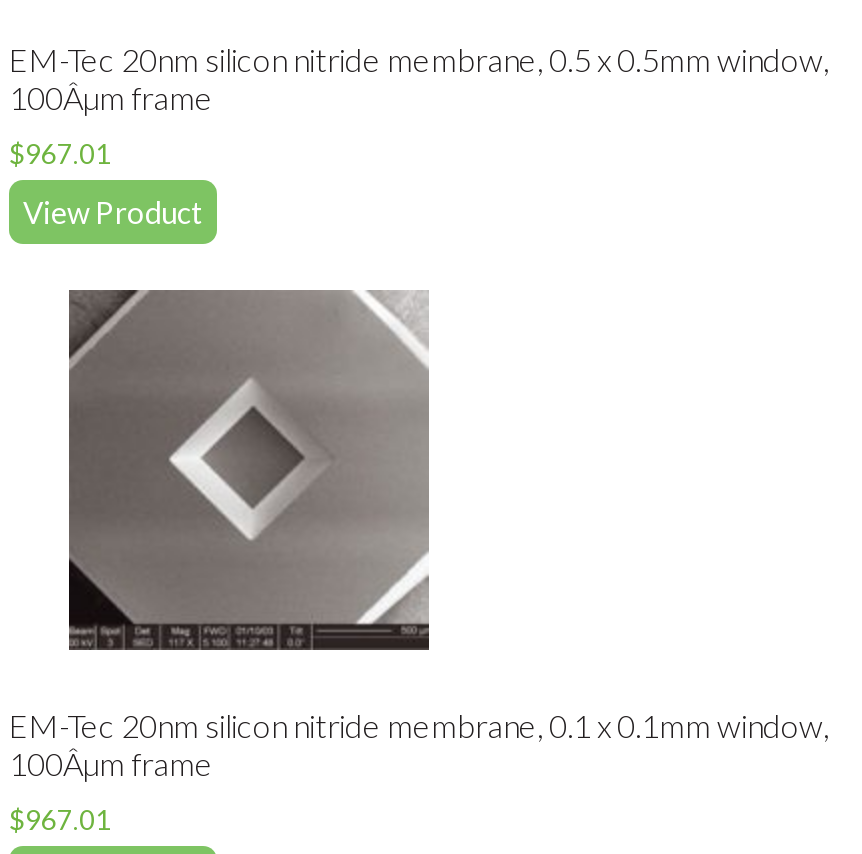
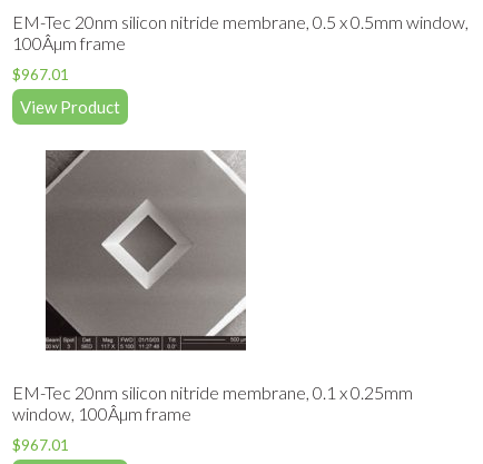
- EM-Tec 20nm silicon nitride membrane, 0.1 x 0.1mm window,
- 100Âµm frame
+ EM-Tec 20nm silicon nitride membrane, 0.1 x 0.25mm
+ window, 100Âµm frame
